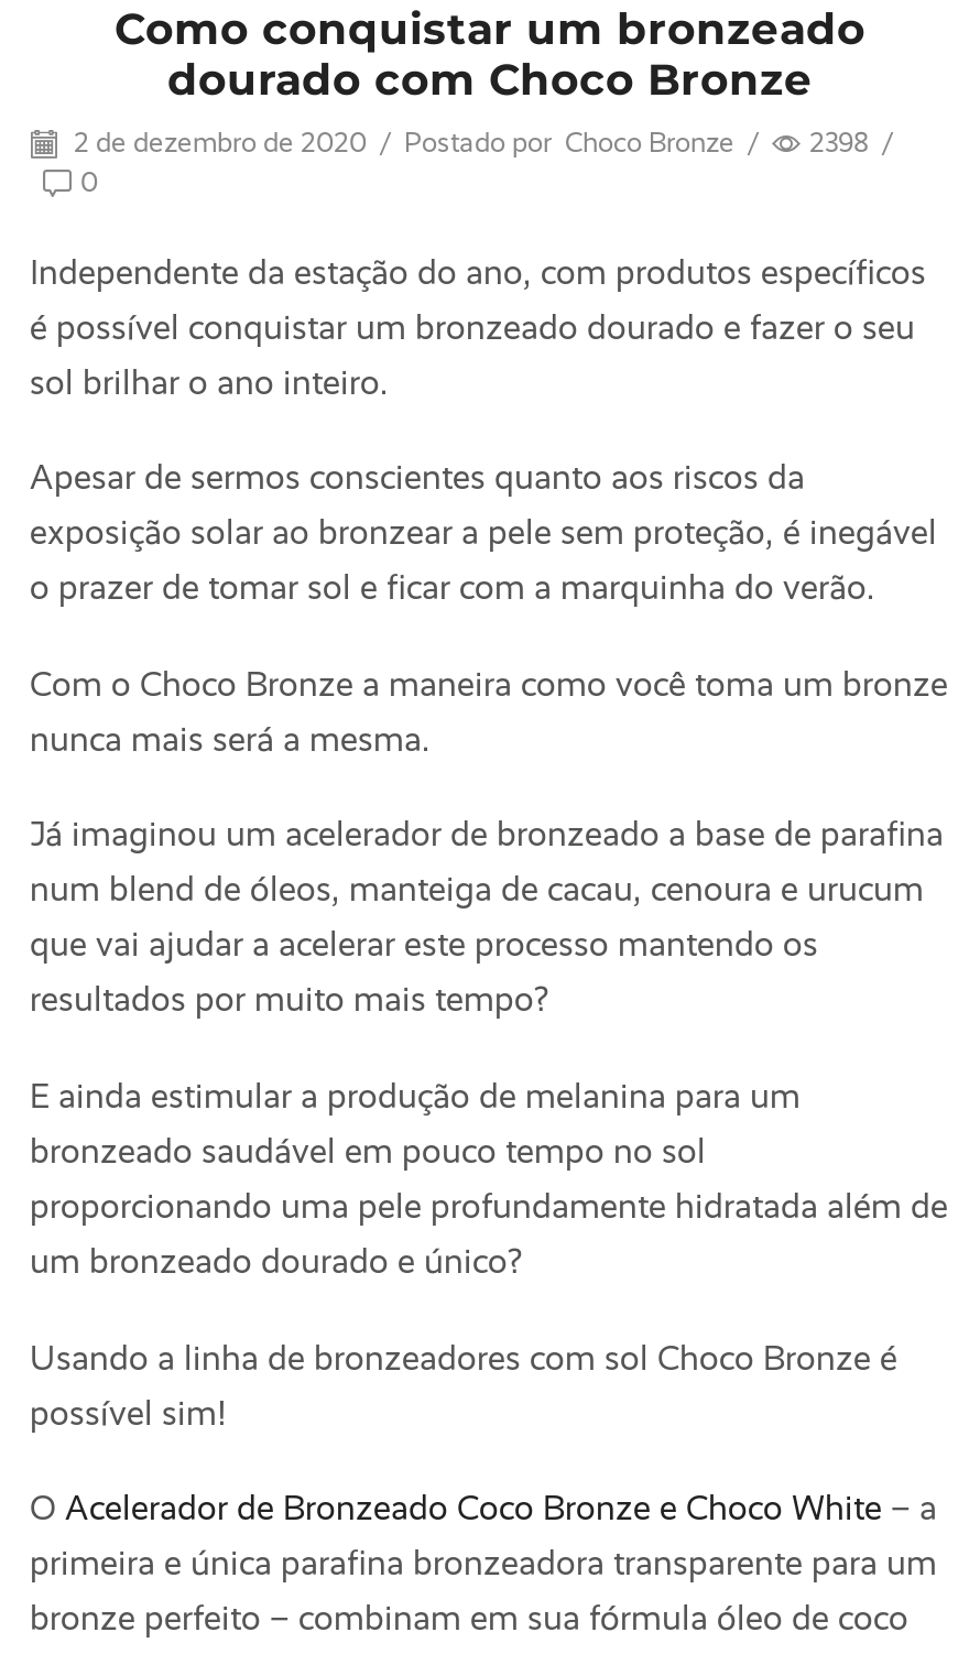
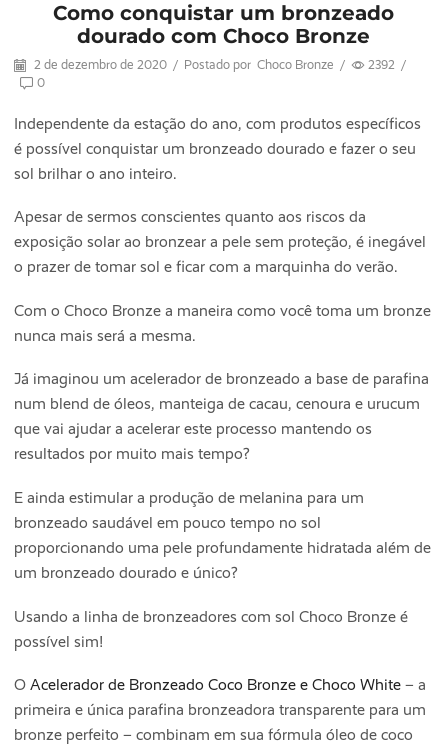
- 2 de dezembro de 2020 / Postado por Choco Bronze / 2398 /
+ 2 de dezembro de 2020 / Postado por Choco Bronze / 2392 /
